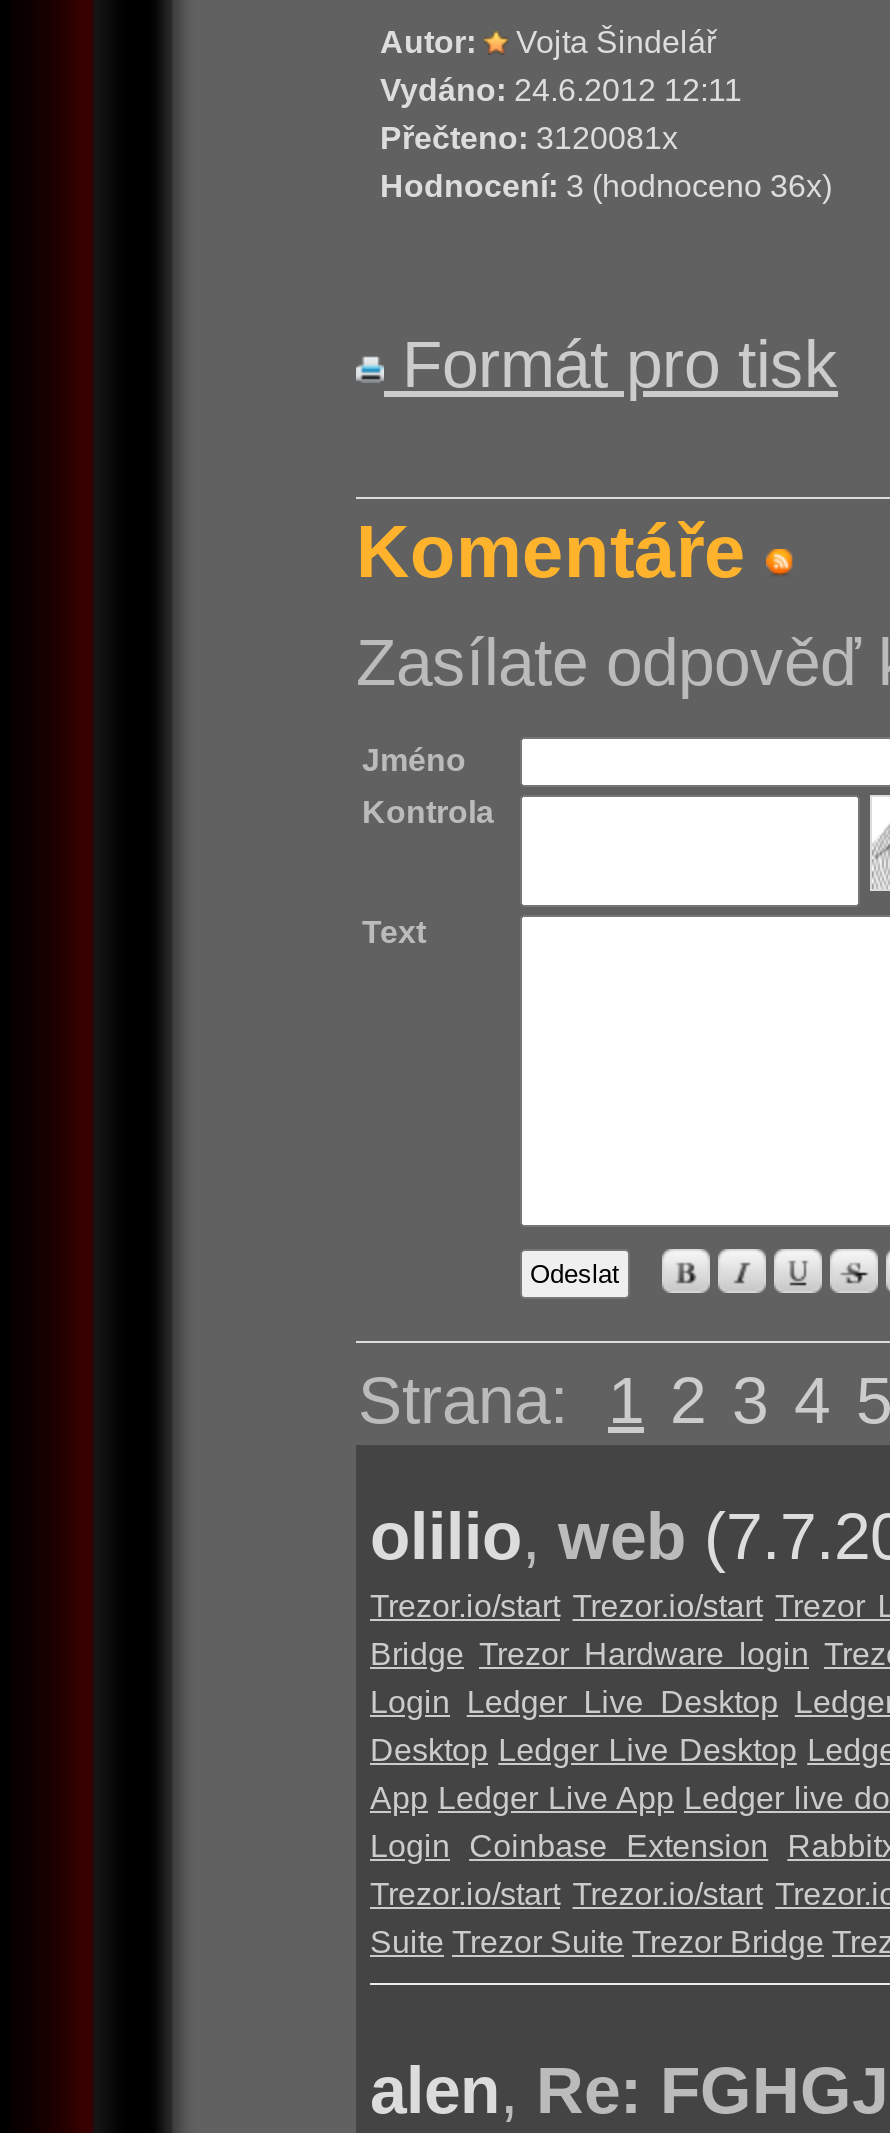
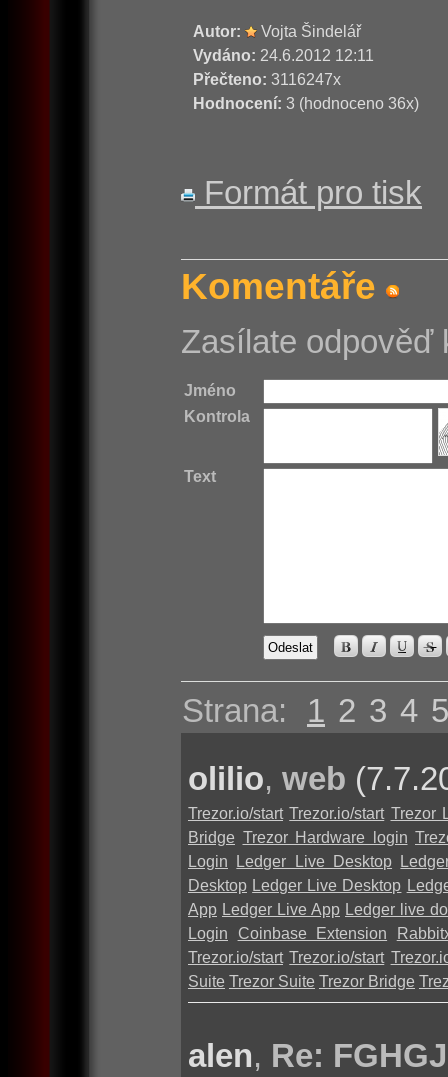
- Přečteno: 3120081x
+ Přečteno: 3116247x
